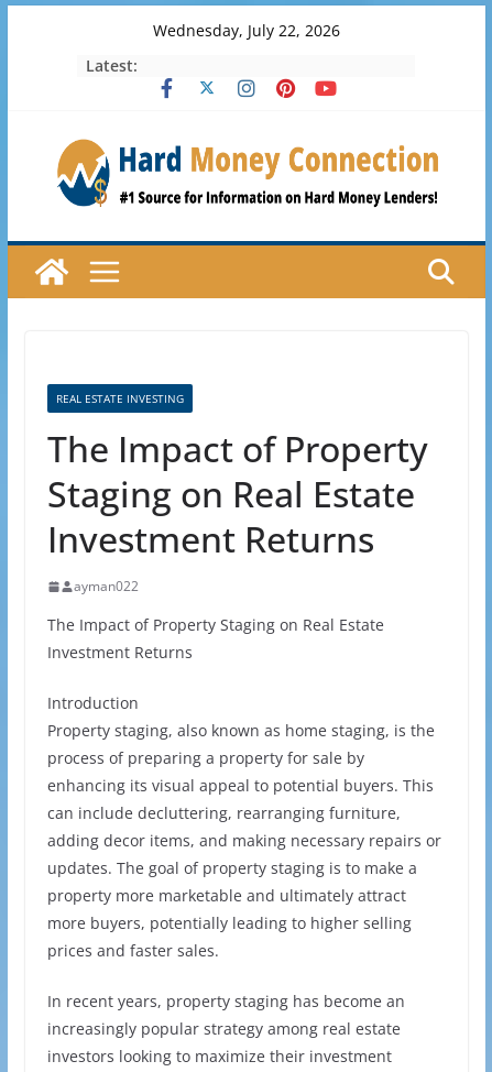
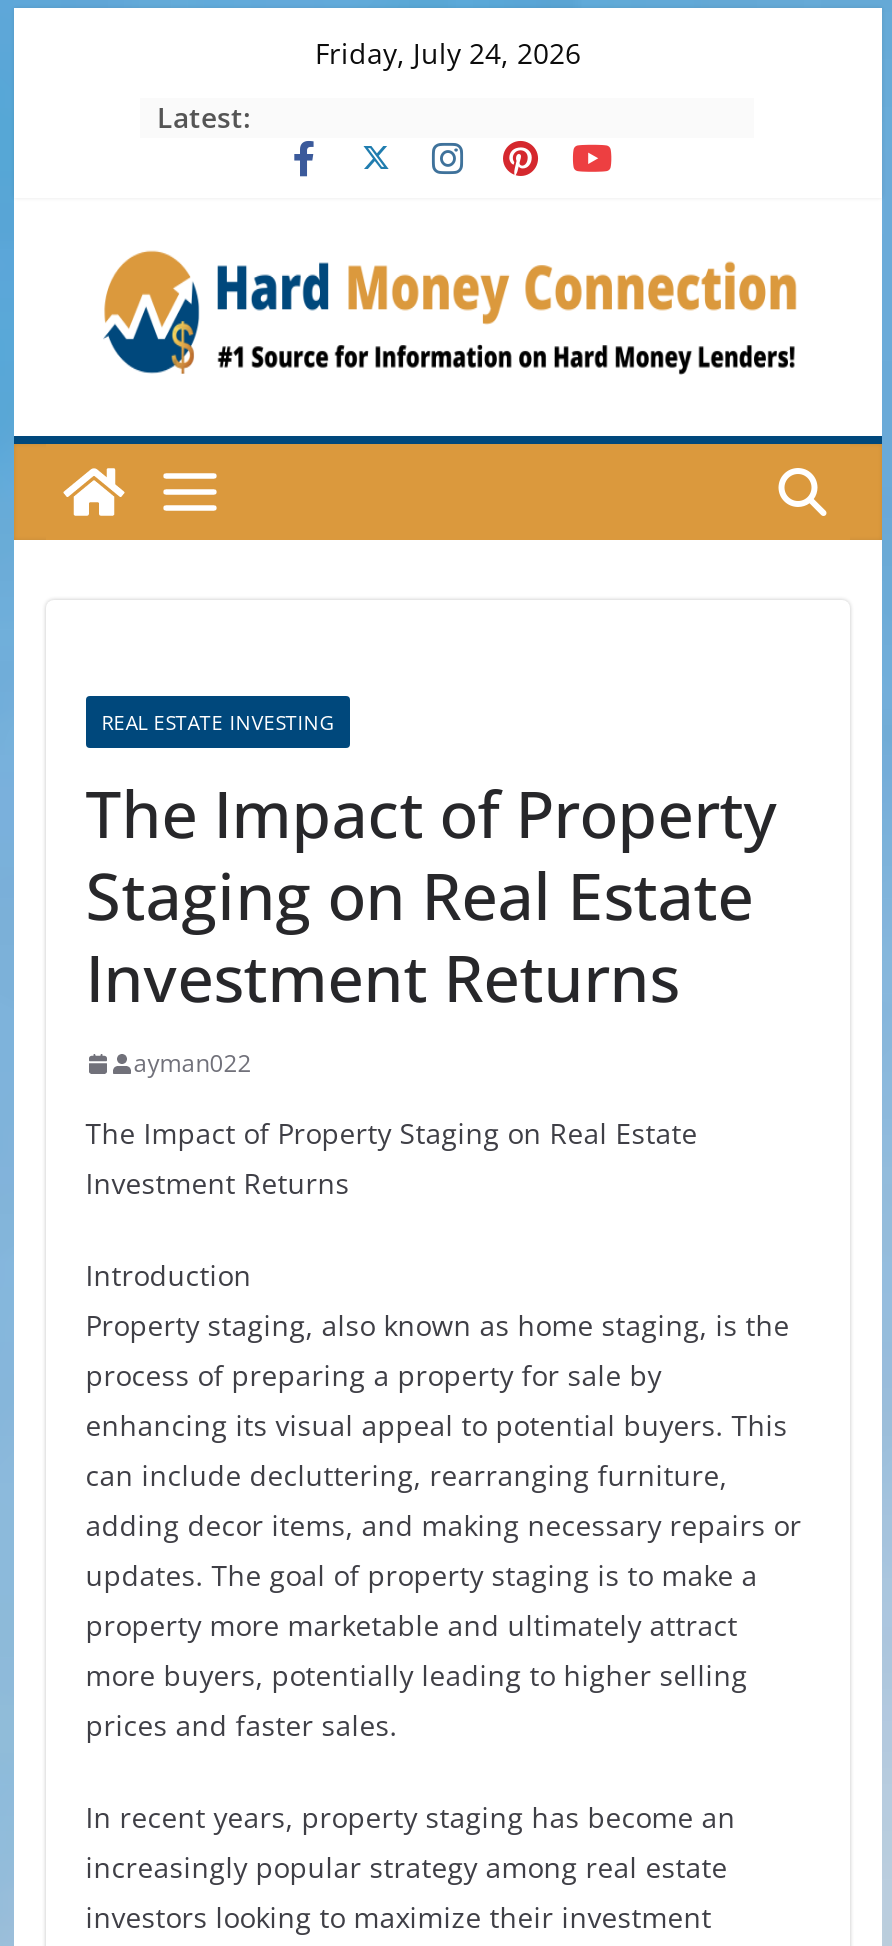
- Wednesday, July 22, 2026
+ Friday, July 24, 2026
